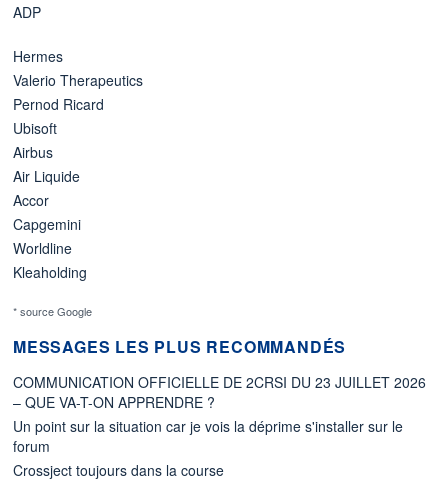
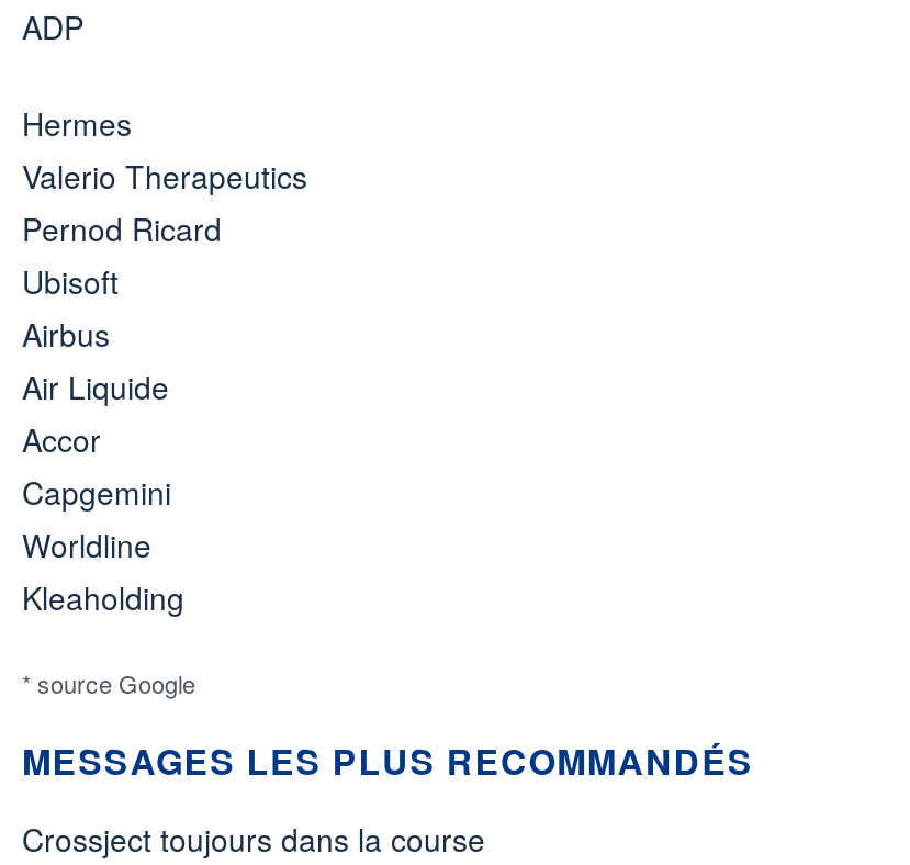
- COMMUNICATION OFFICIELLE DE 2CRSI DU 23 JUILLET 2026
- – QUE VA-T-ON APPRENDRE ?
- Un point sur la situation car je vois la déprime s'installer sur le
- forum
